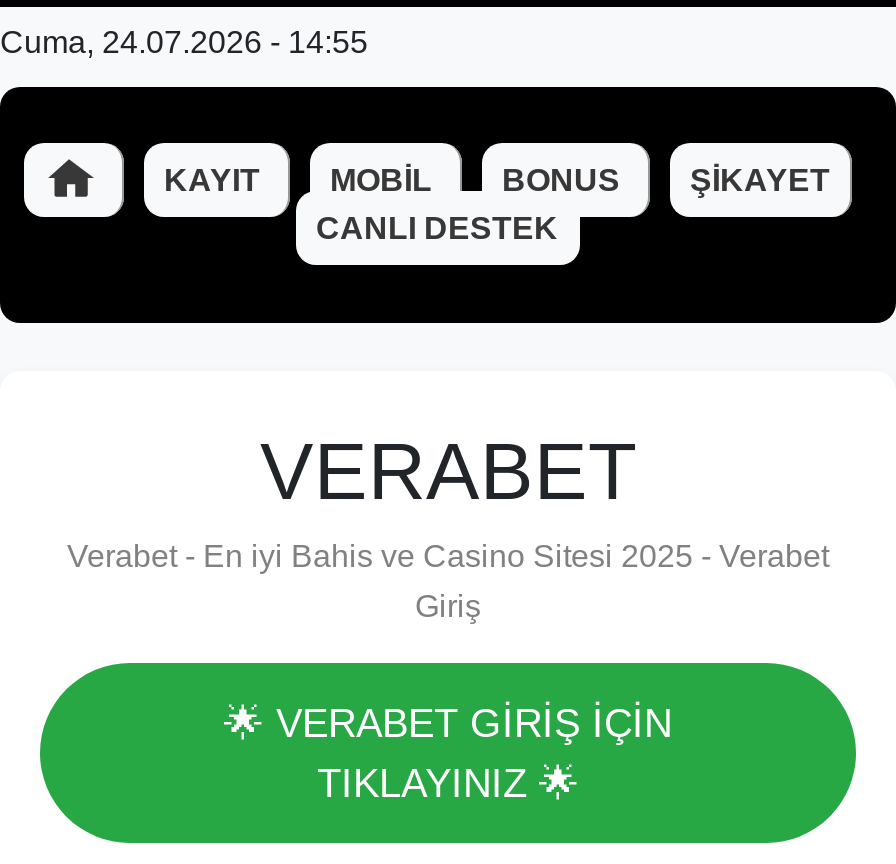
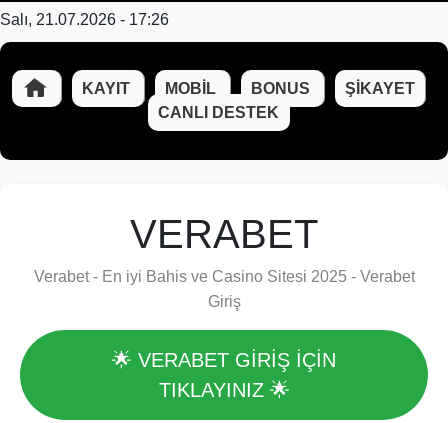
- Cuma, 24.07.2026 - 14:55
+ Salı, 21.07.2026 - 17:26
